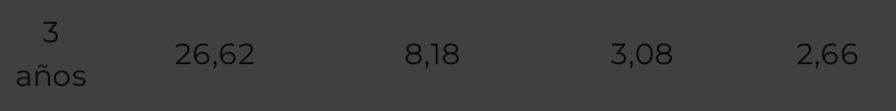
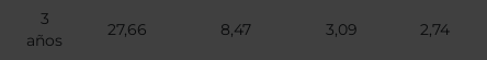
- 26,62
+ 27,66

- 8,18
+ 8,47

- 3,08
+ 3,09

- 2,66
+ 2,74
